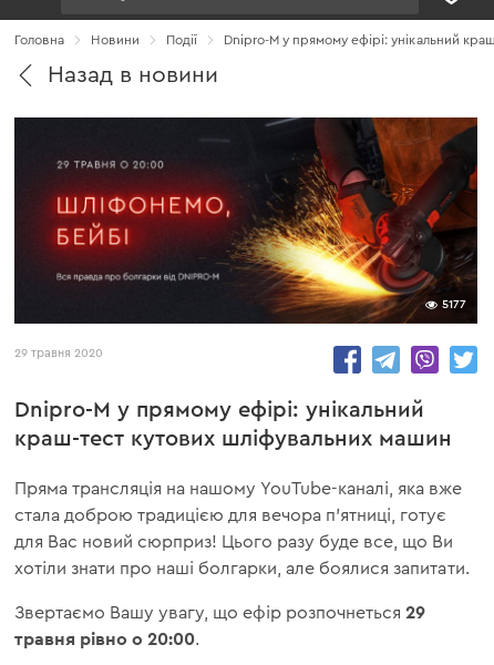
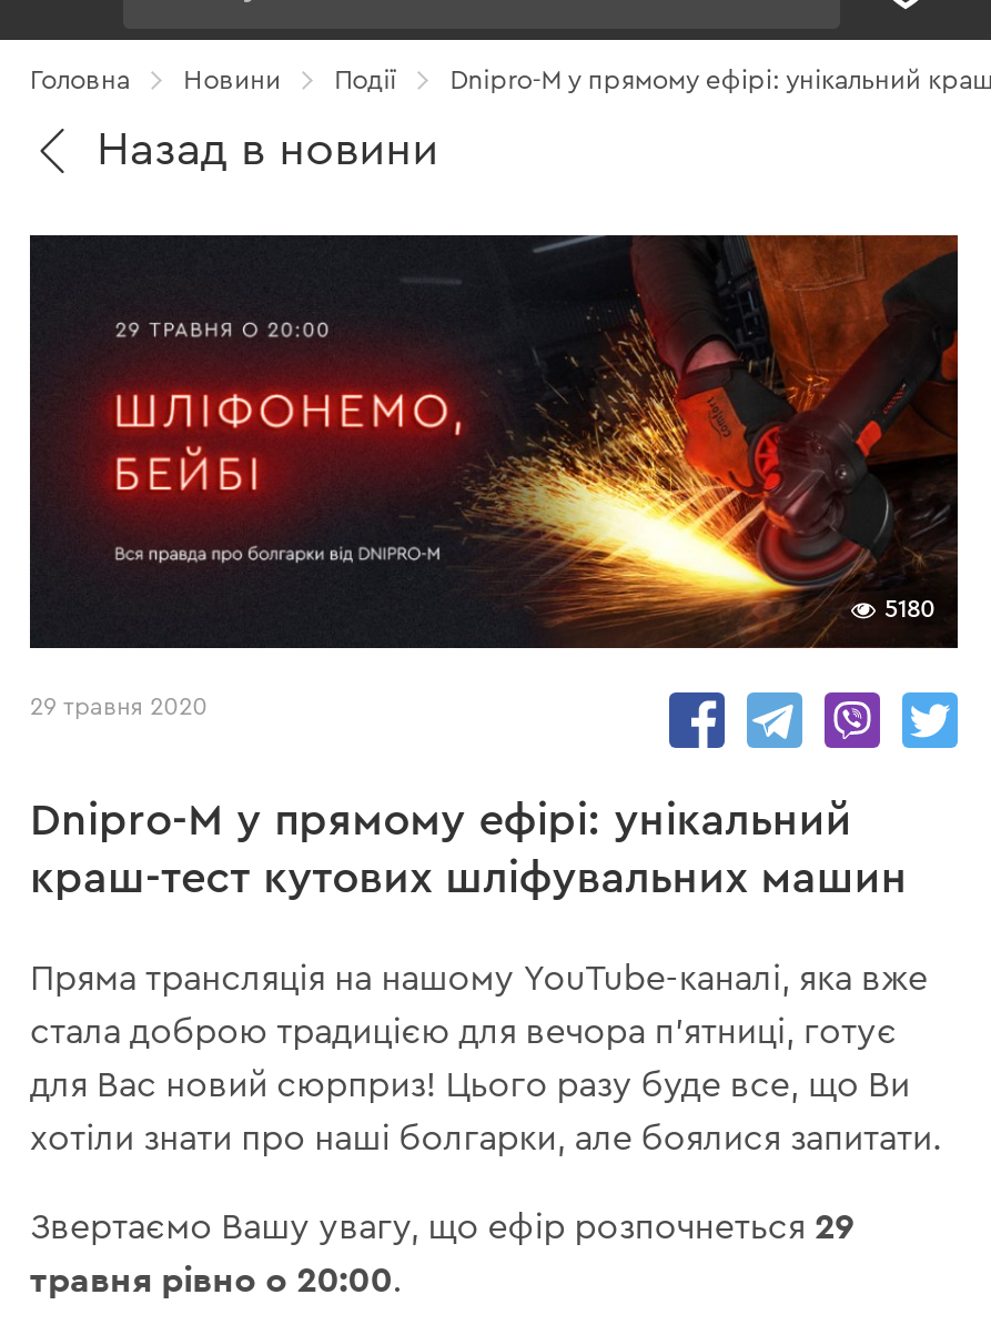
- 5177
+ 5180
